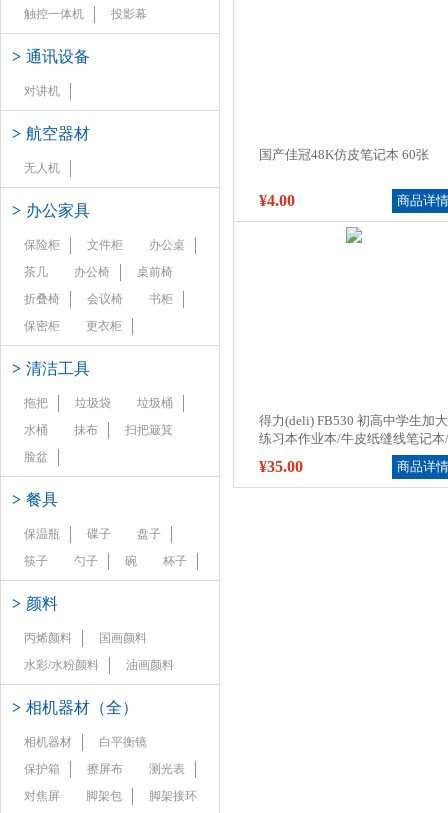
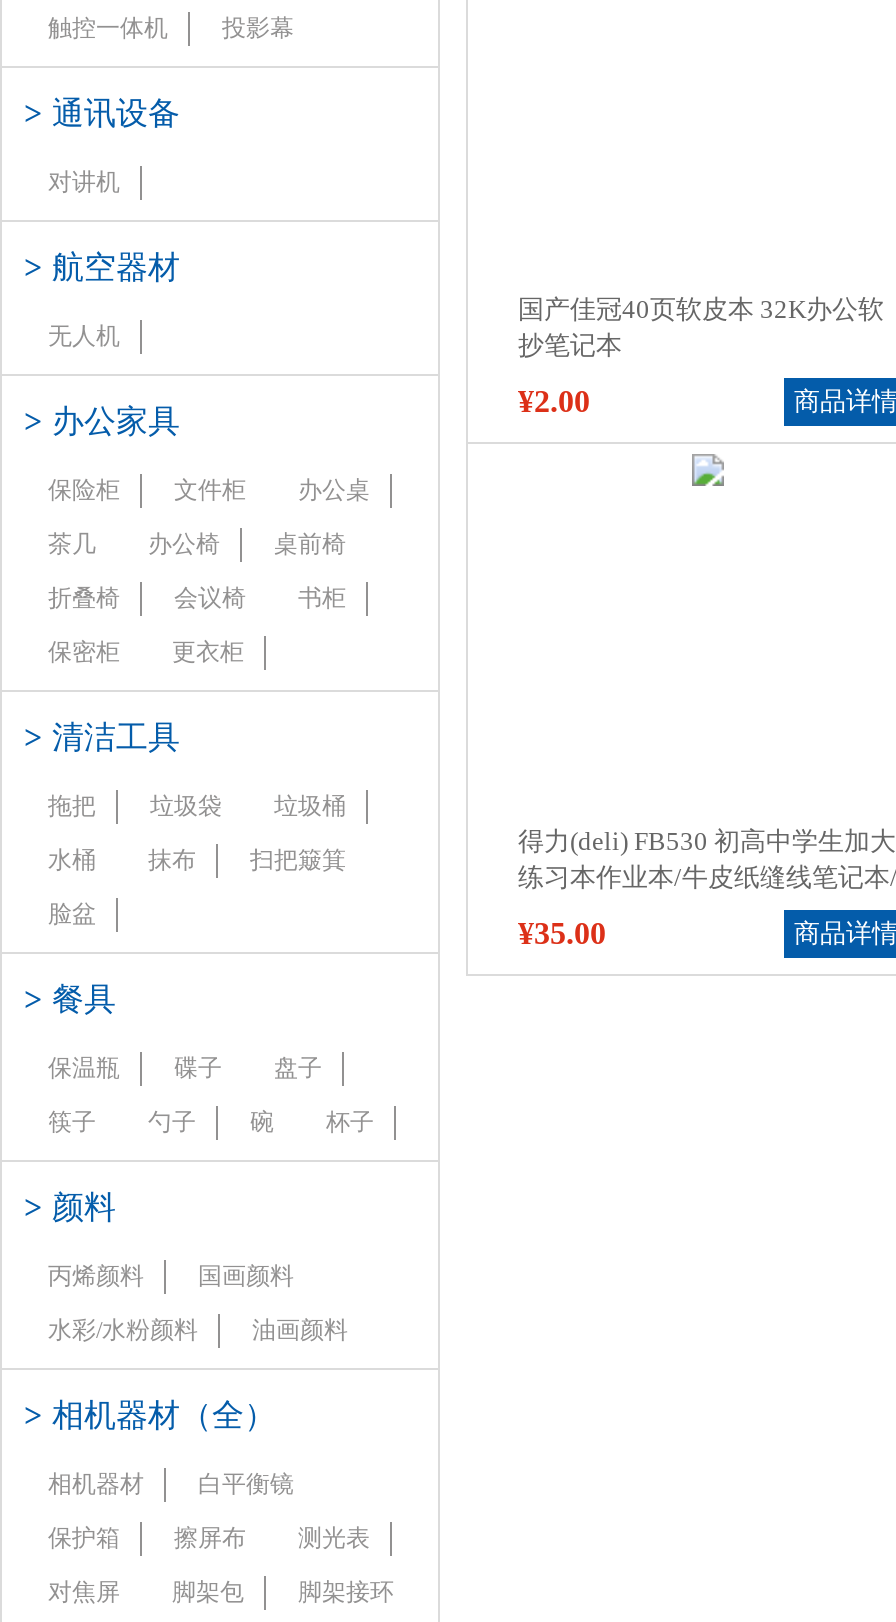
- 国产佳冠48K仿皮笔记本 60张
+ 国产佳冠40页软皮本 32K办公软
+ 抄笔记本

- ¥4.00
+ ¥2.00
